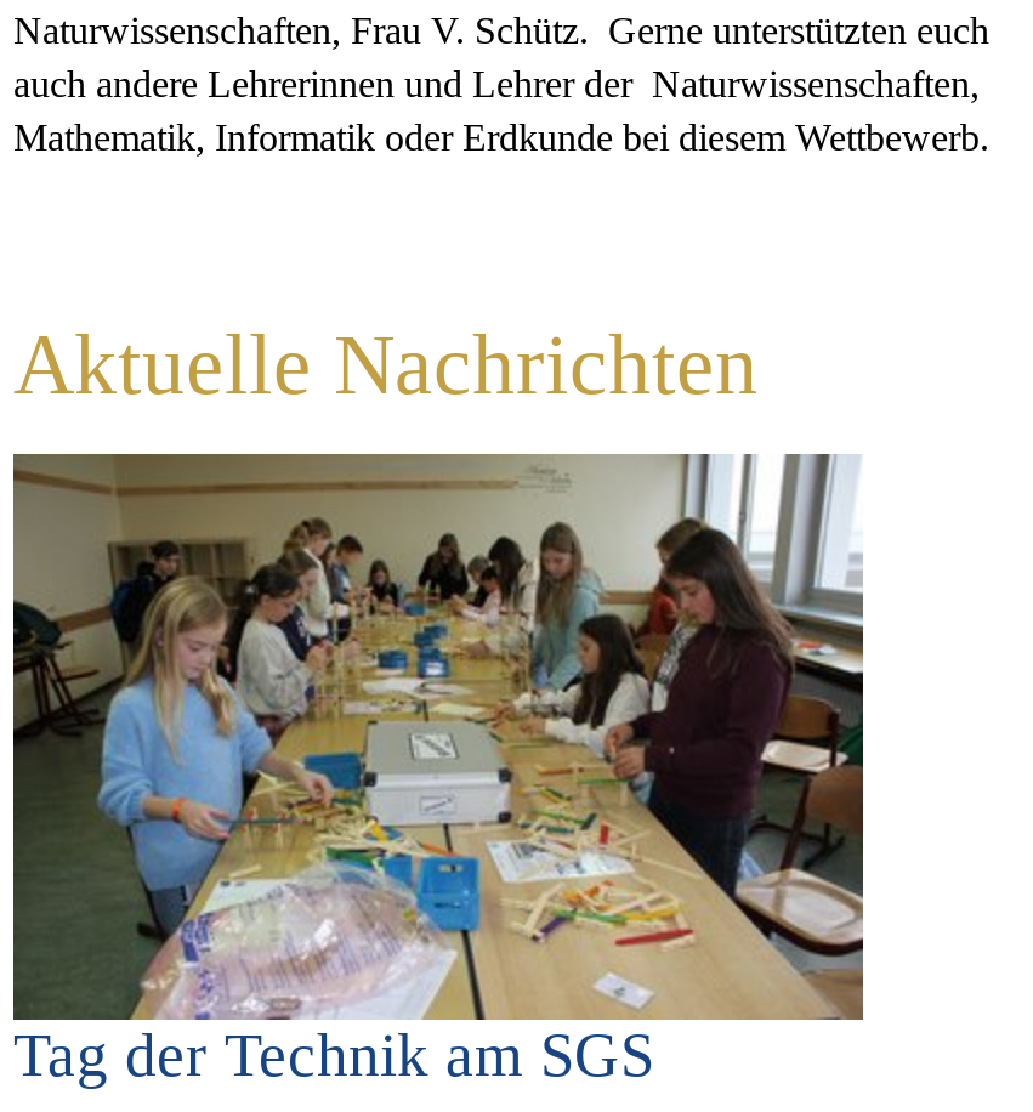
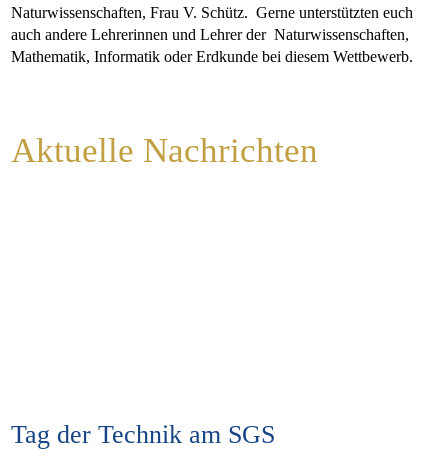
- [image]
